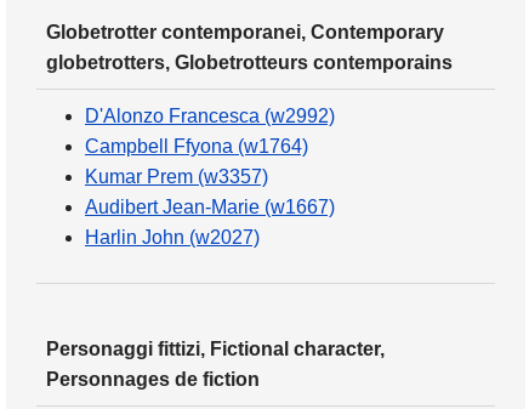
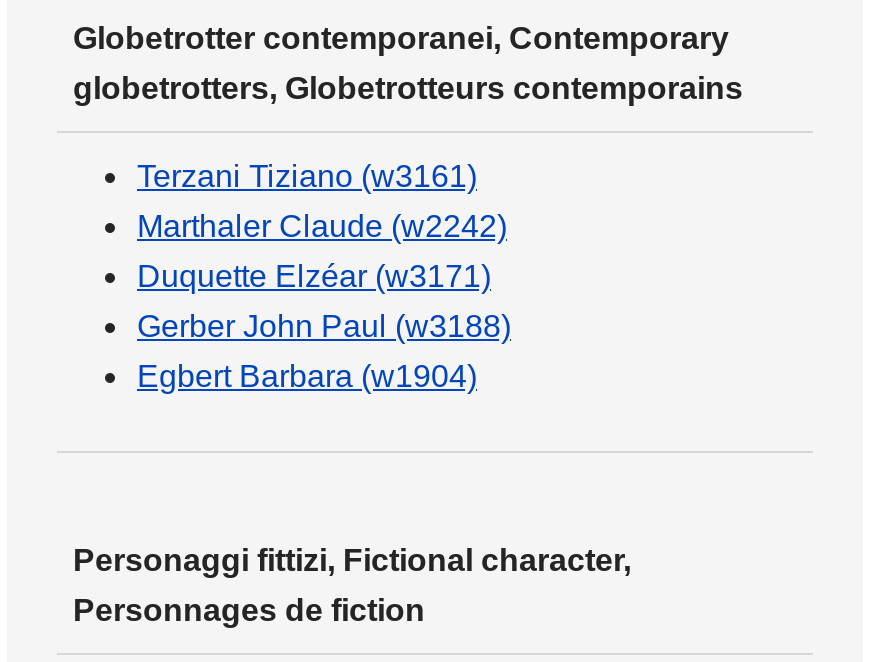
- D'Alonzo Francesca (w2992)
+ Terzani Tiziano (w3161)

- Campbell Ffyona (w1764)
+ Marthaler Claude (w2242)

- Kumar Prem (w3357)
+ Duquette Elzéar (w3171)

- Audibert Jean-Marie (w1667)
+ Gerber John Paul (w3188)

- Harlin John (w2027)
+ Egbert Barbara (w1904)
